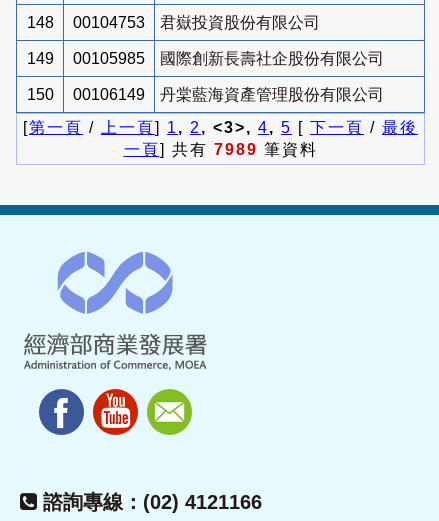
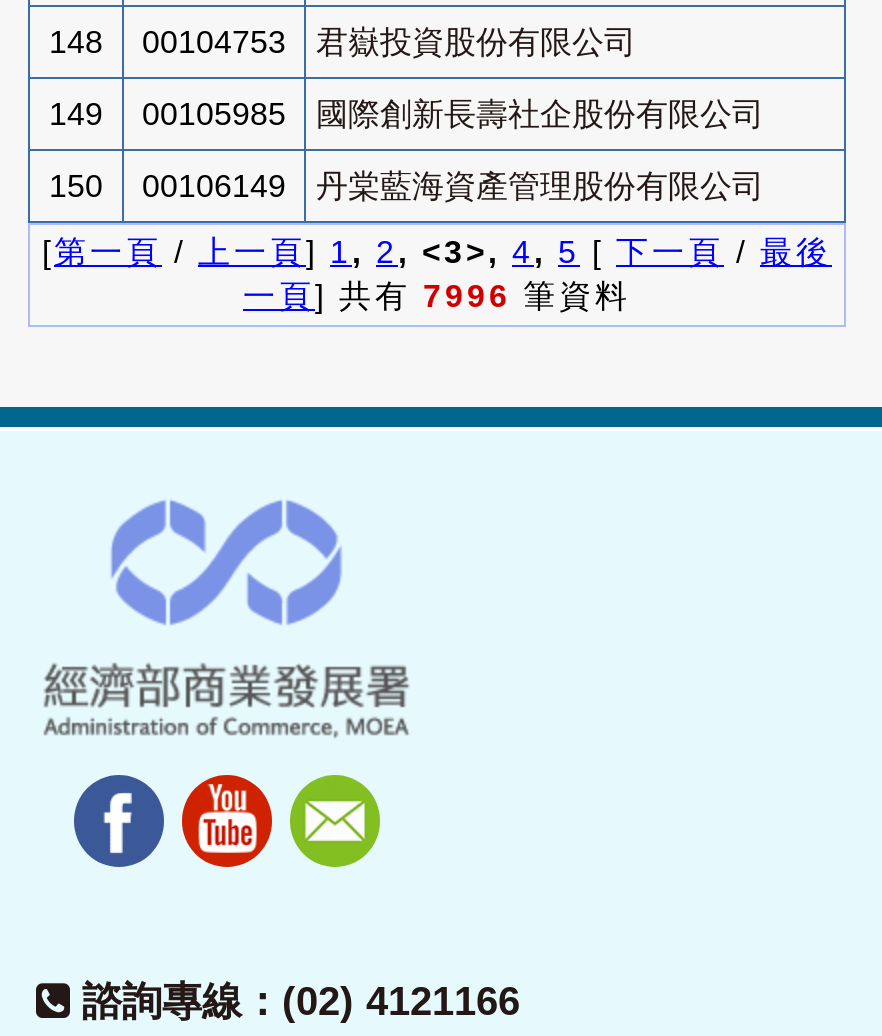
- 一頁] 共有7989筆資料
+ 一頁] 共有7996筆資料
